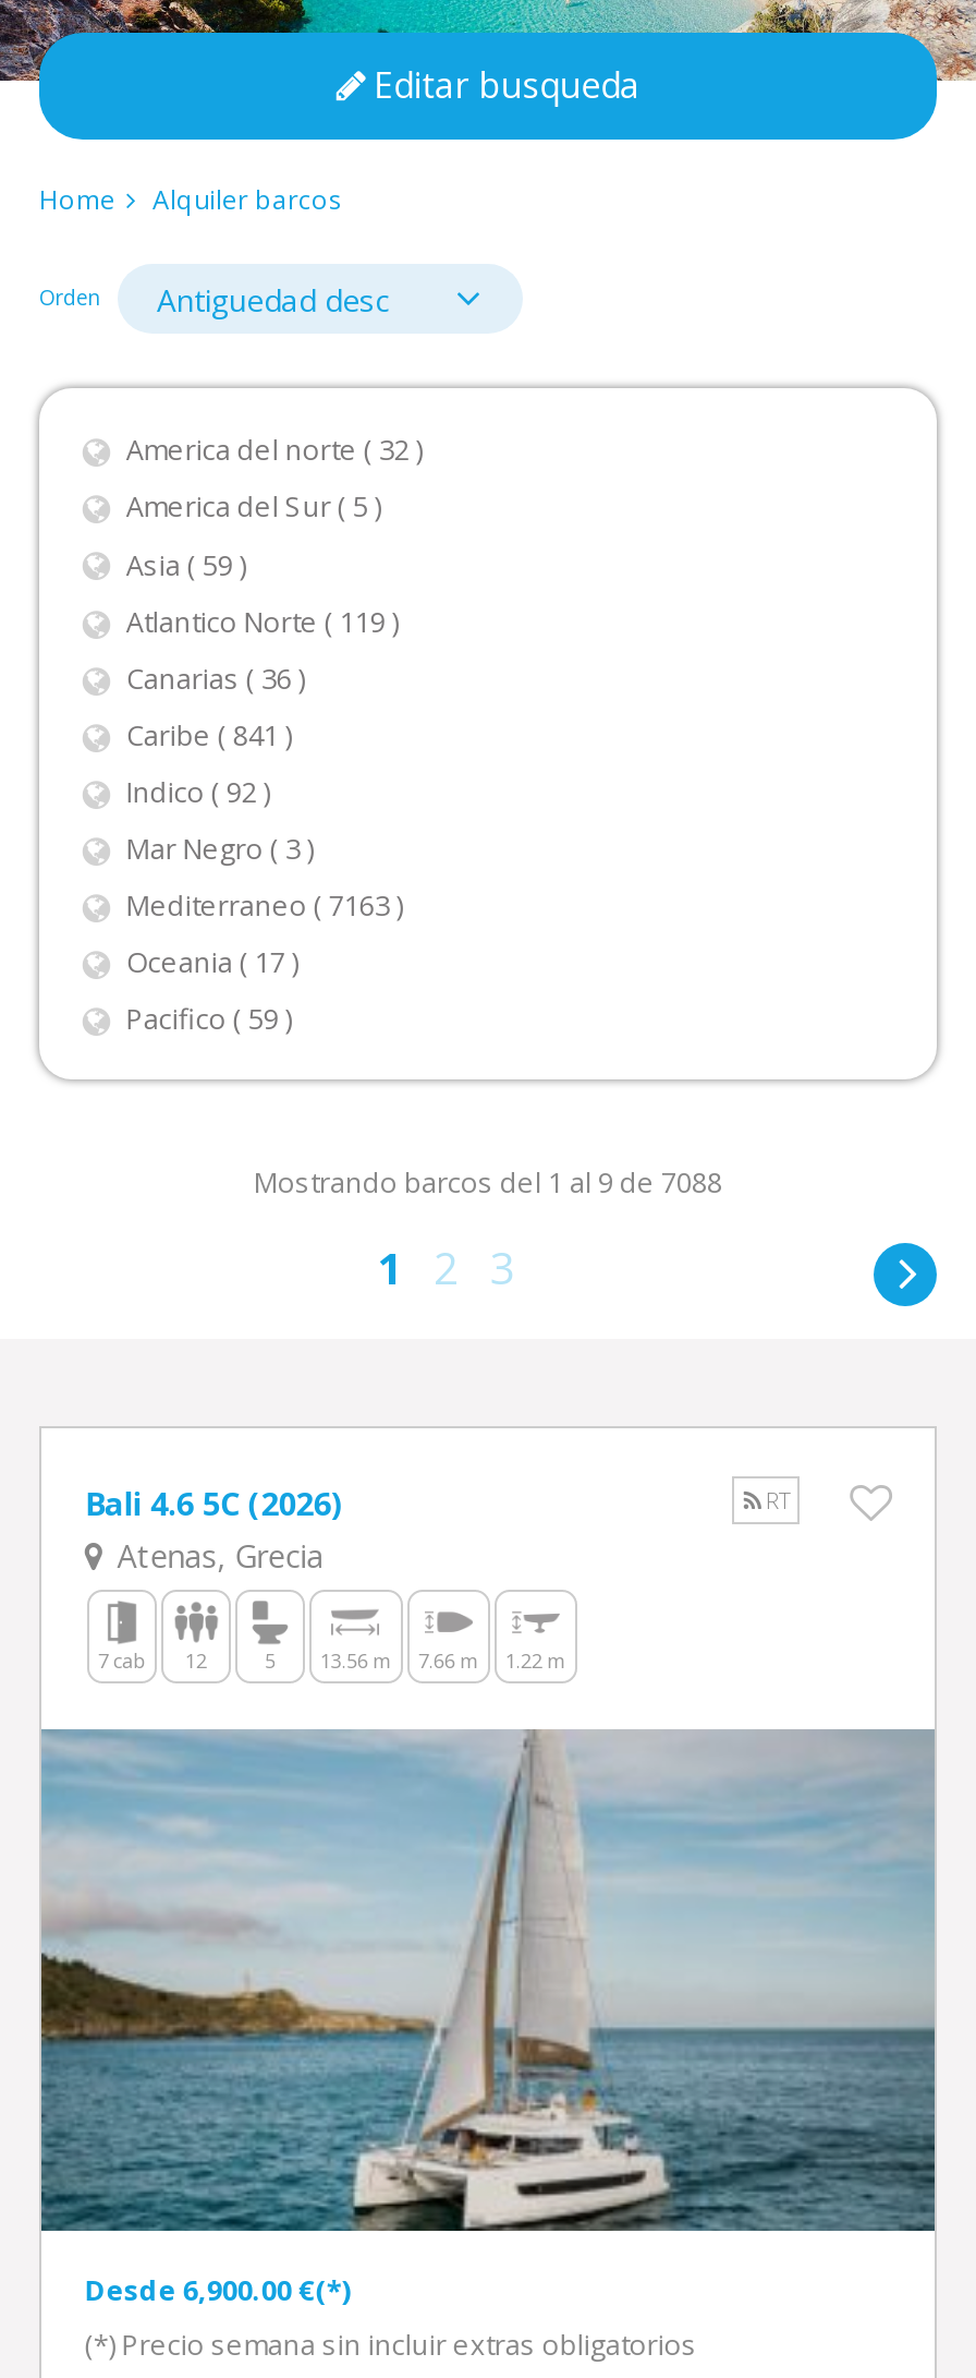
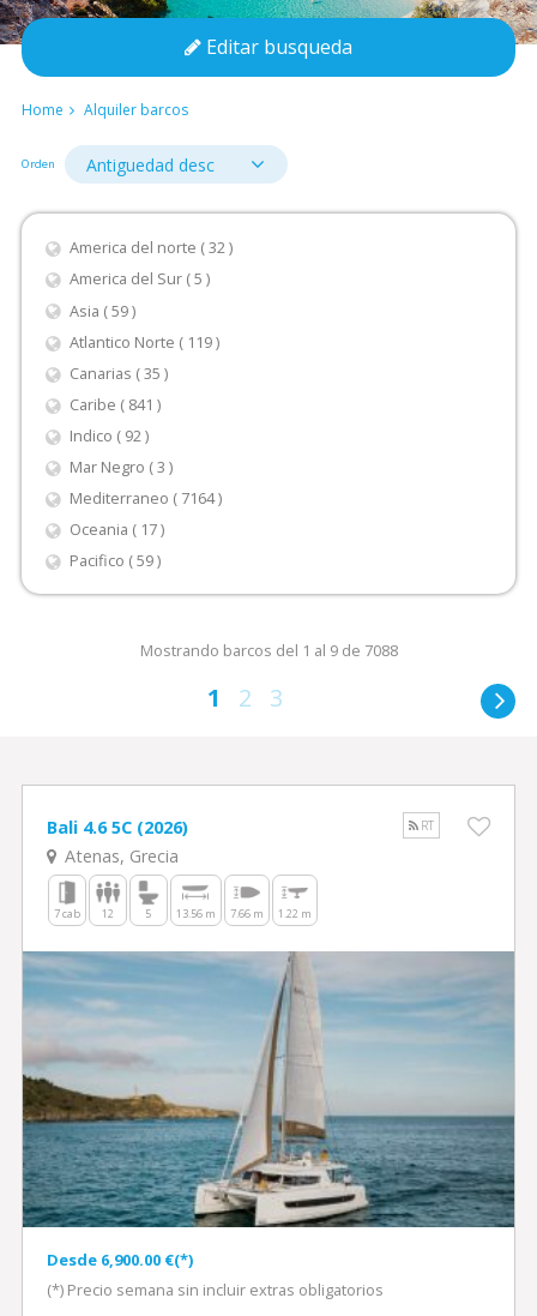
- Canarias ( 36 )
+ Canarias ( 35 )

- Mediterraneo ( 7163 )
+ Mediterraneo ( 7164 )
